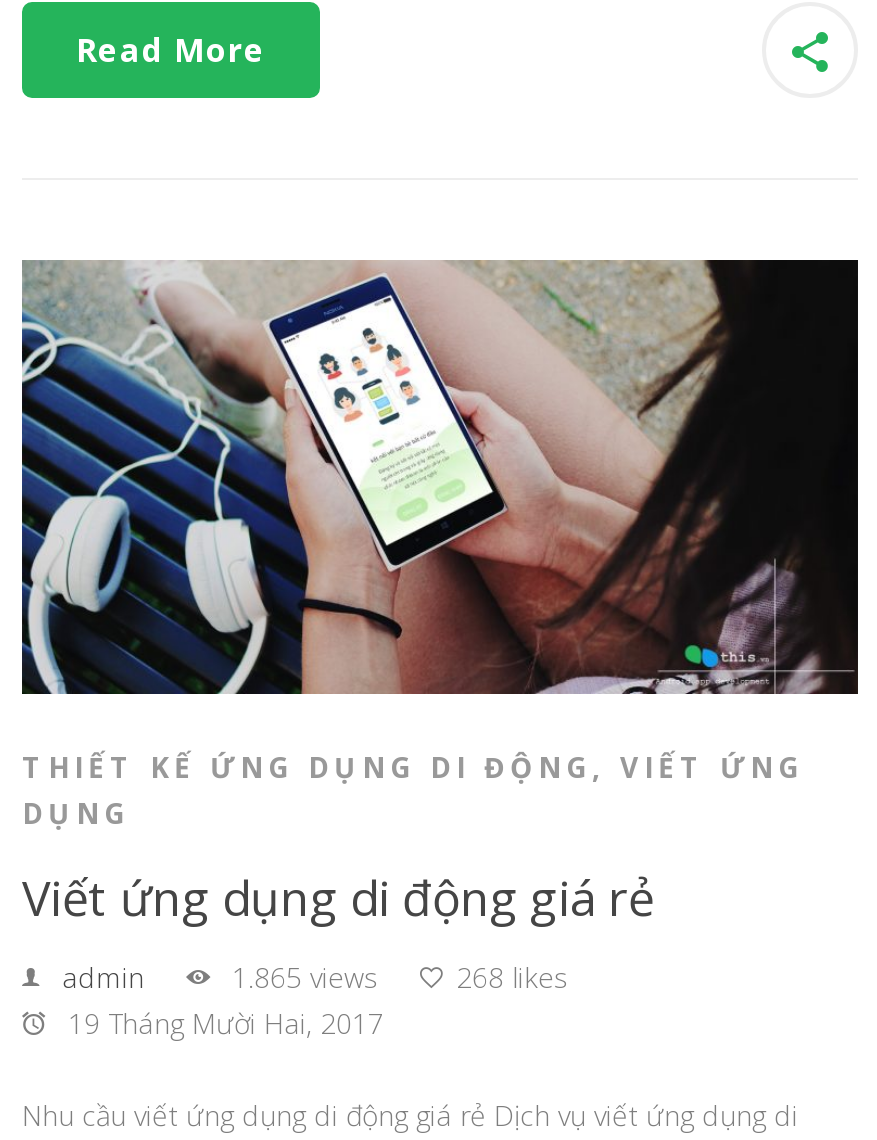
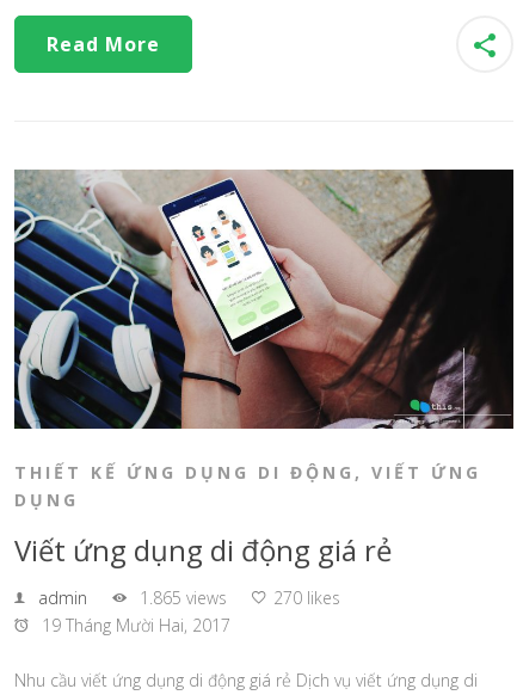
- 268 likes
+ 270 likes
